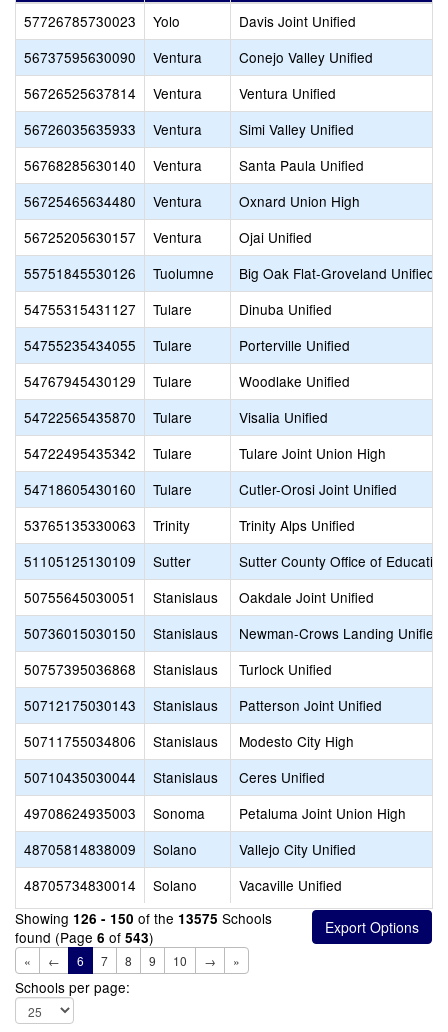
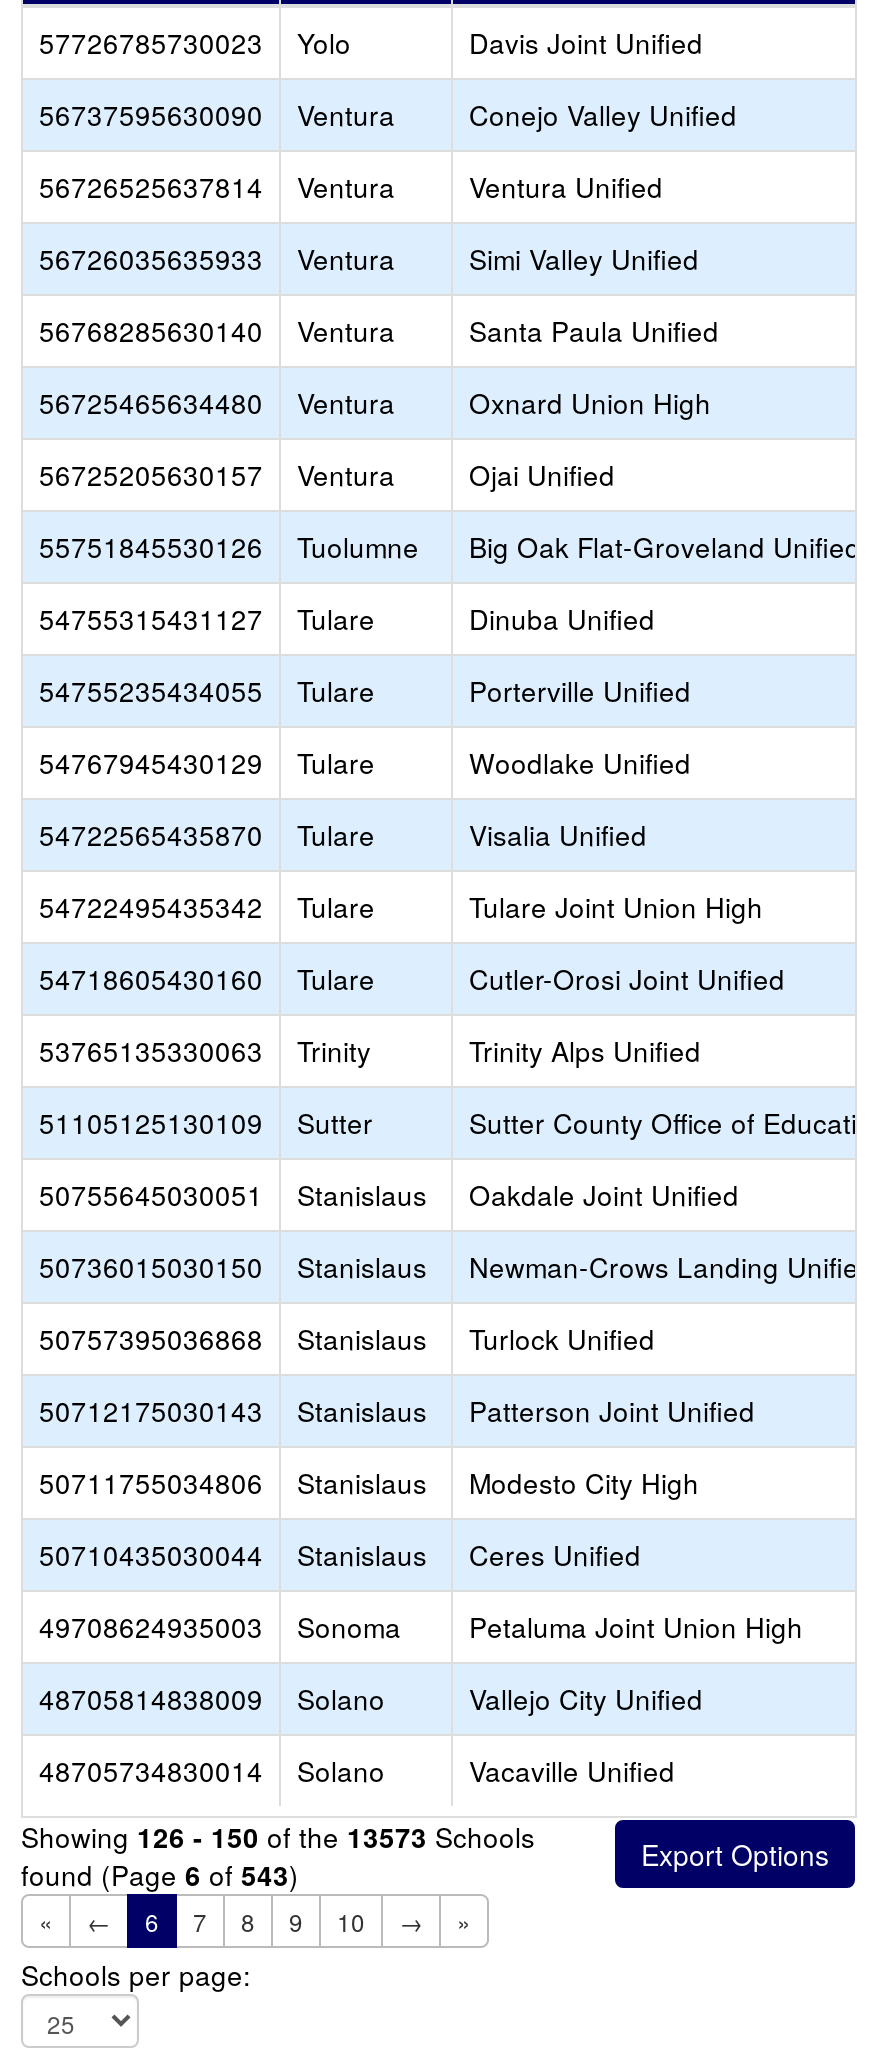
- Showing 126 - 150 of the 13575 Schools
+ Showing 126 - 150 of the 13573 Schools
